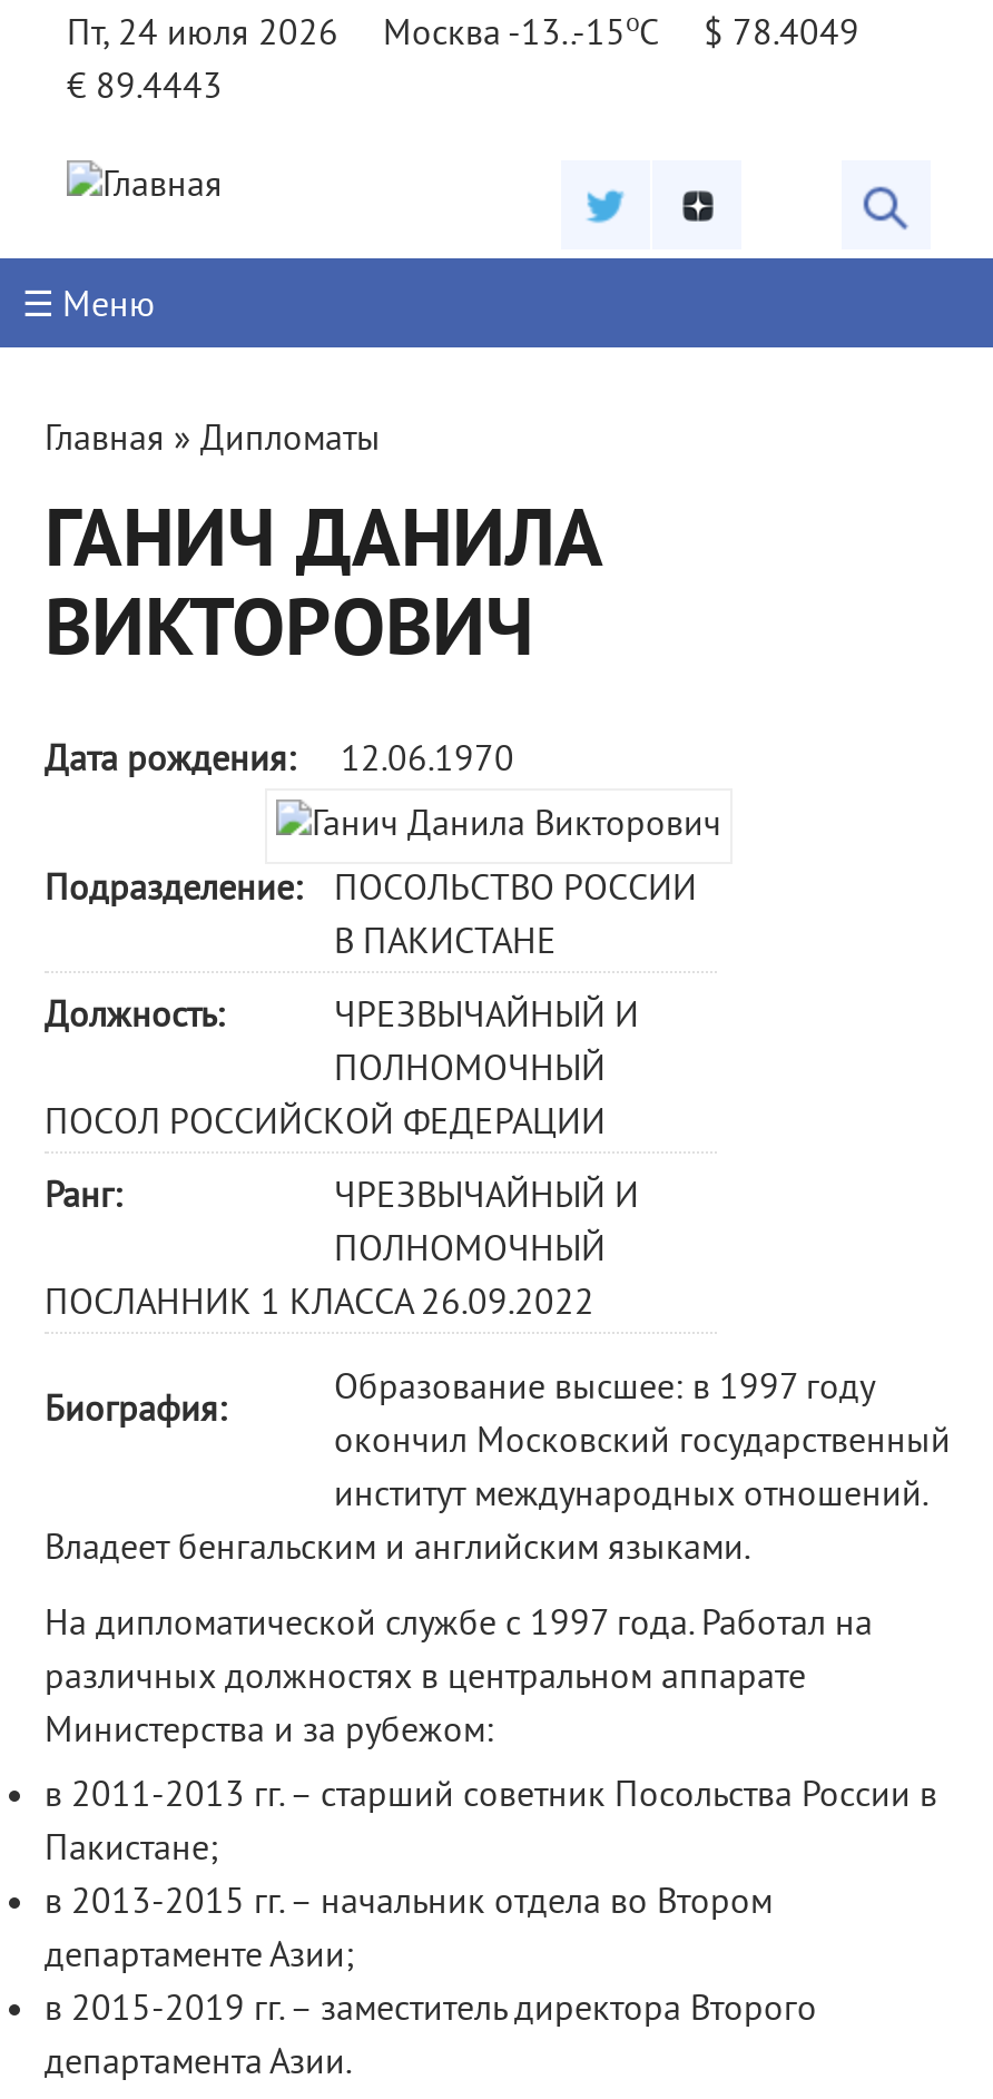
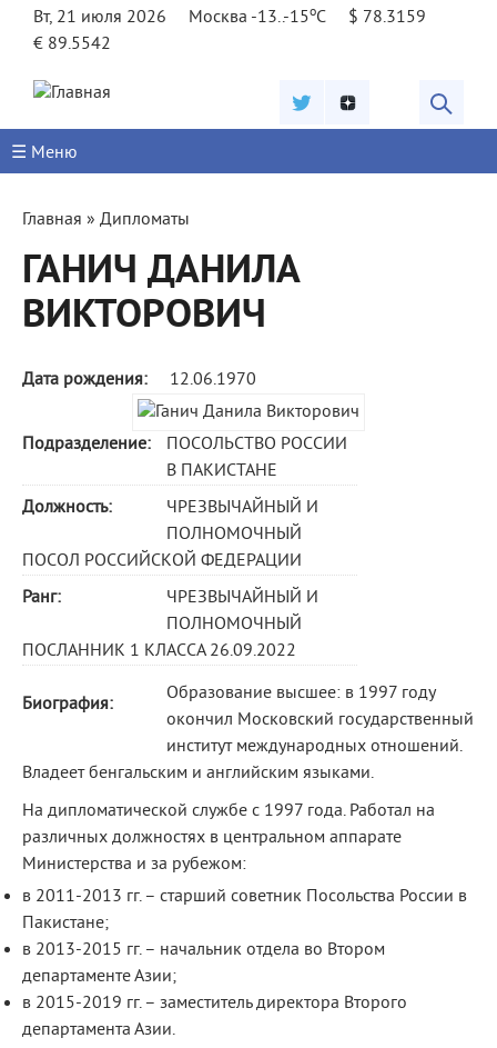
- Пт, 24 июля 2026
+ Вт, 21 июля 2026

- $ 78.4049
+ $ 78.3159

- € 89.4443
+ € 89.5542
